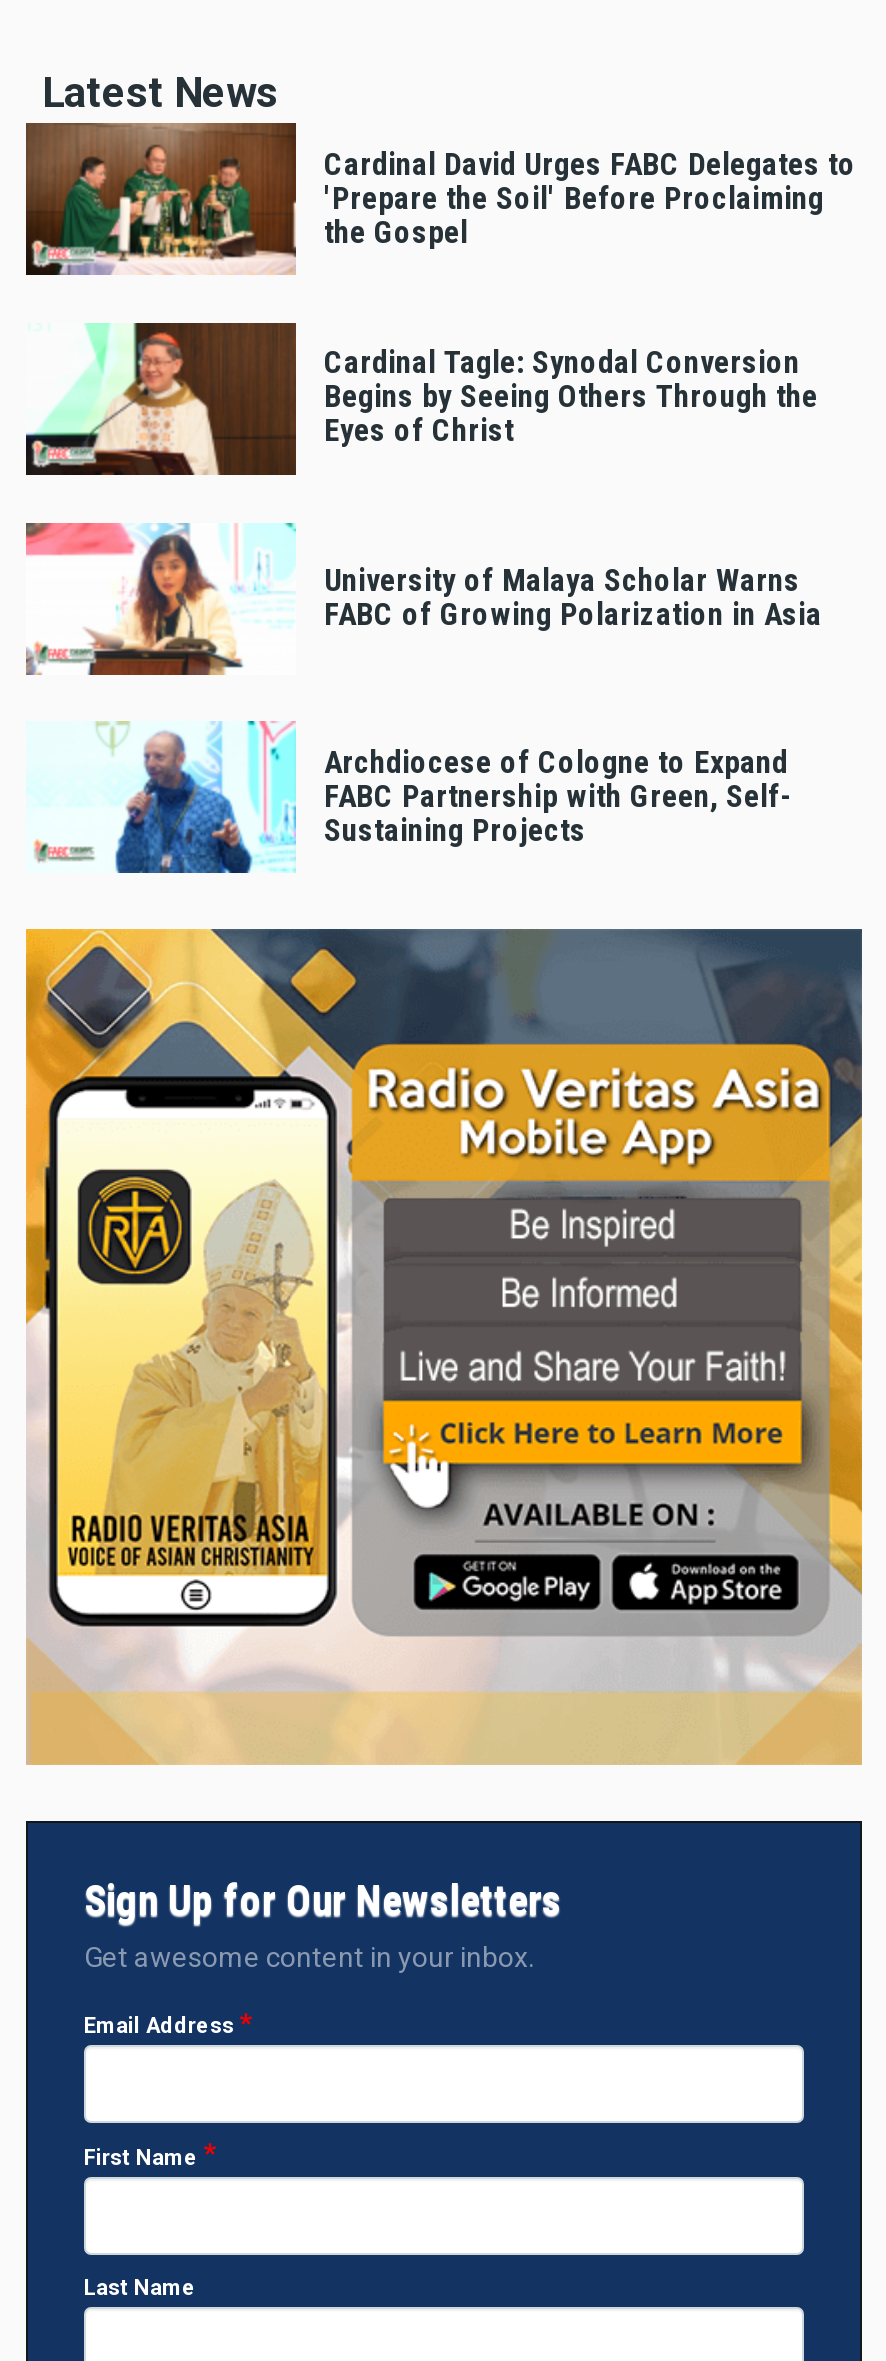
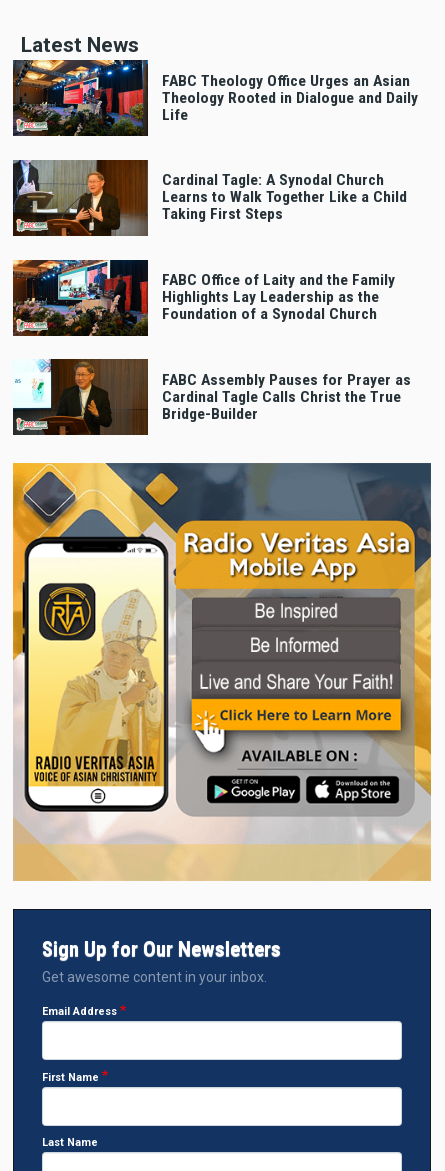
- [image]
- Cardinal David Urges FABC Delegates to
- 'Prepare the Soil' Before Proclaiming
- the Gospel
+ [image]
+ FABC Theology Office Urges an Asian
+ Theology Rooted in Dialogue and Daily
+ Life

- [image]
- Cardinal Tagle: Synodal Conversion
- Begins by Seeing Others Through the
- Eyes of Christ
+ [image]
+ Cardinal Tagle: A Synodal Church
+ Learns to Walk Together Like a Child
+ Taking First Steps

- [image]
- University of Malaya Scholar Warns
- FABC of Growing Polarization in Asia
+ [image]
+ FABC Office of Laity and the Family
+ Highlights Lay Leadership as the
+ Foundation of a Synodal Church

- [image]
- Archdiocese of Cologne to Expand
- FABC Partnership with Green, Self-
- Sustaining Projects
+ [image]
+ FABC Assembly Pauses for Prayer as
+ Cardinal Tagle Calls Christ the True
+ Bridge-Builder
